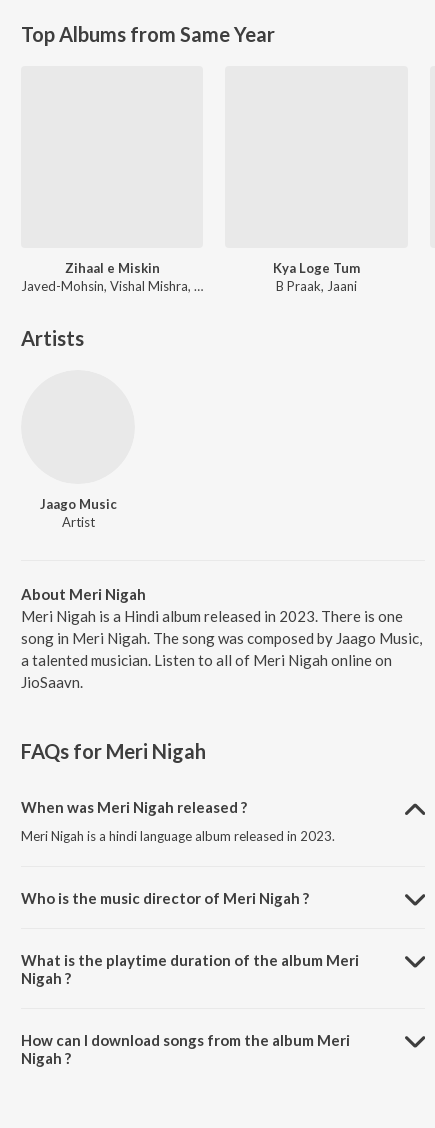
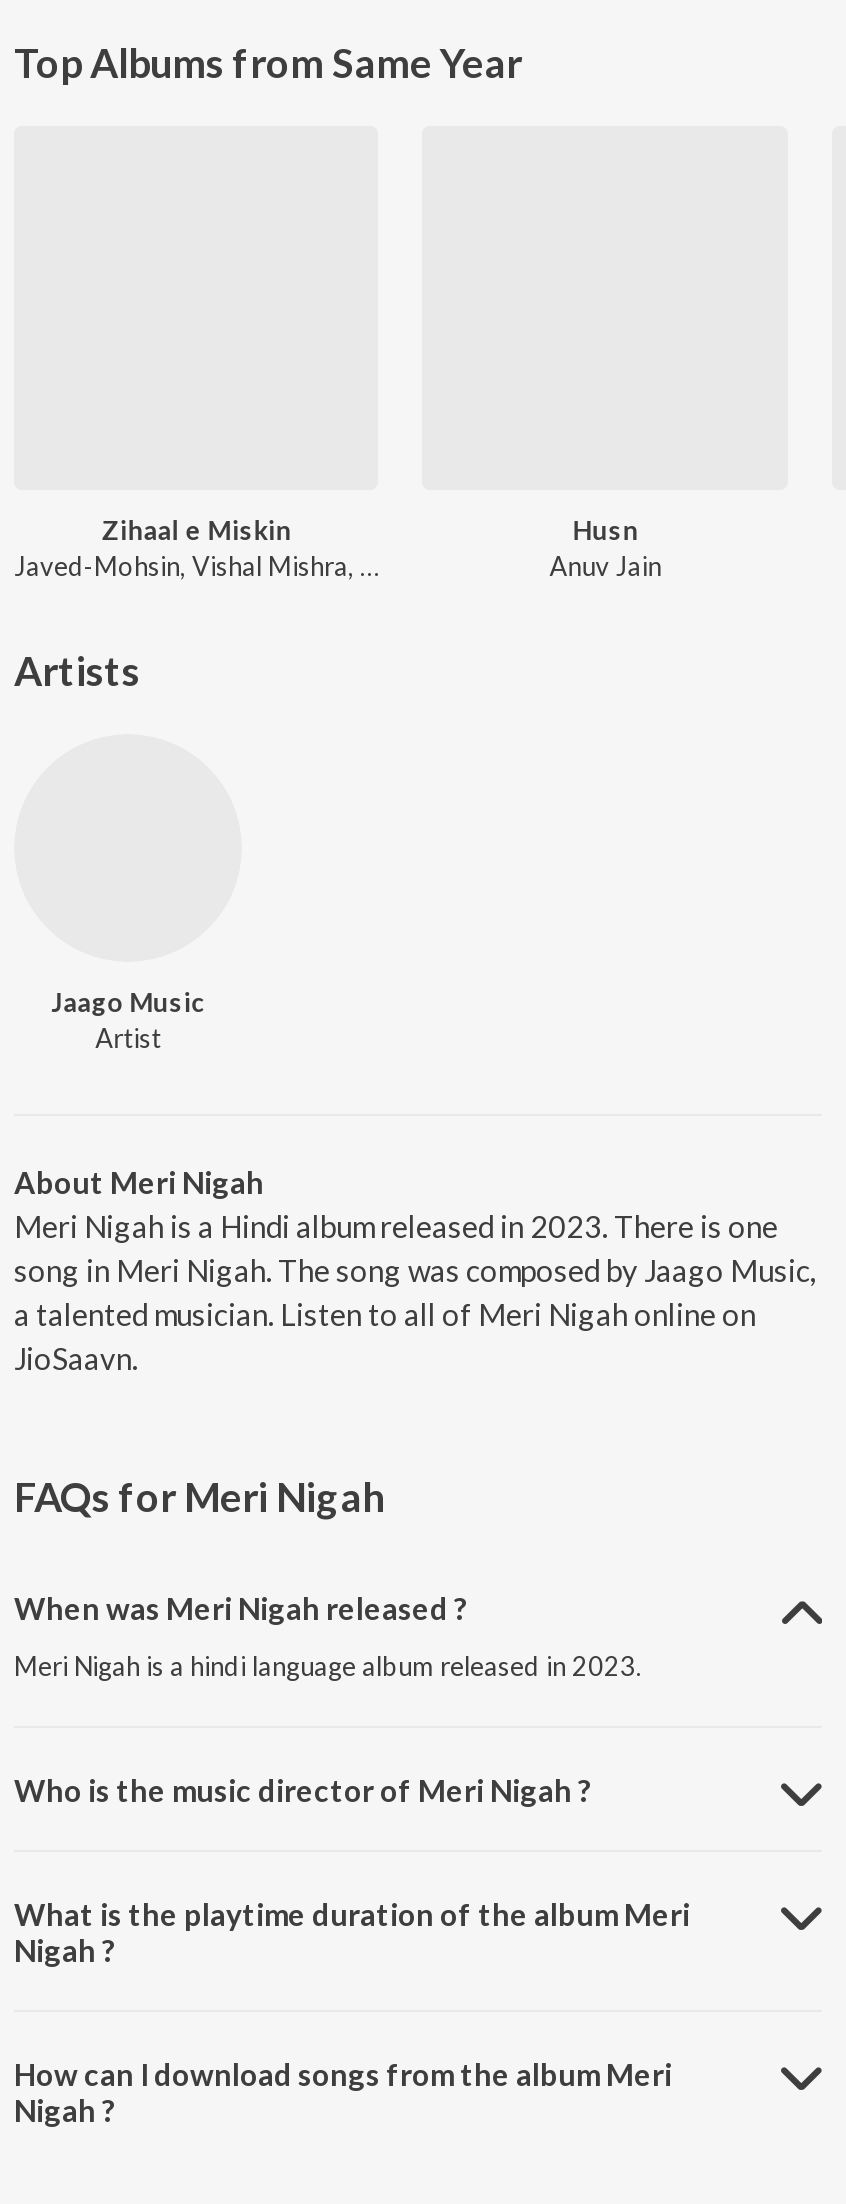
- Kya Loge Tum
- B Praak, Jaani
+ Husn
+ Anuv Jain
